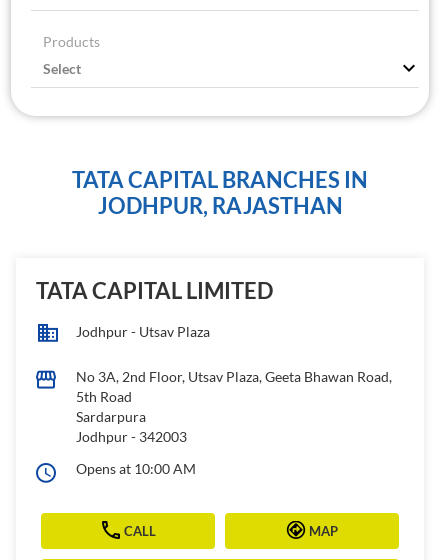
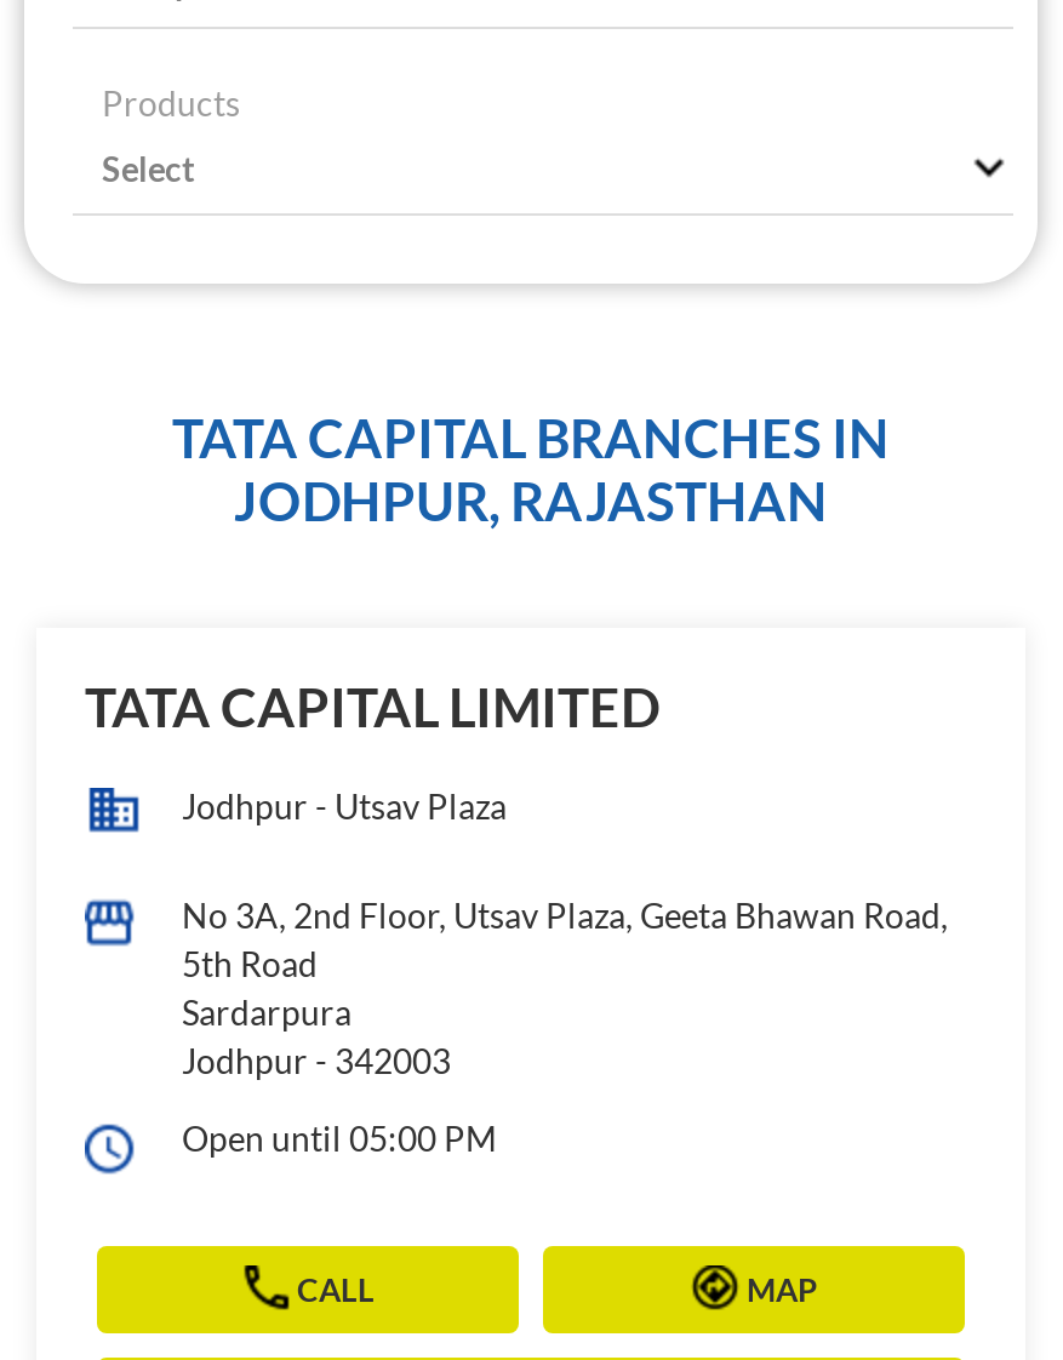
- Opens at 10:00 AM
+ Open until 05:00 PM
